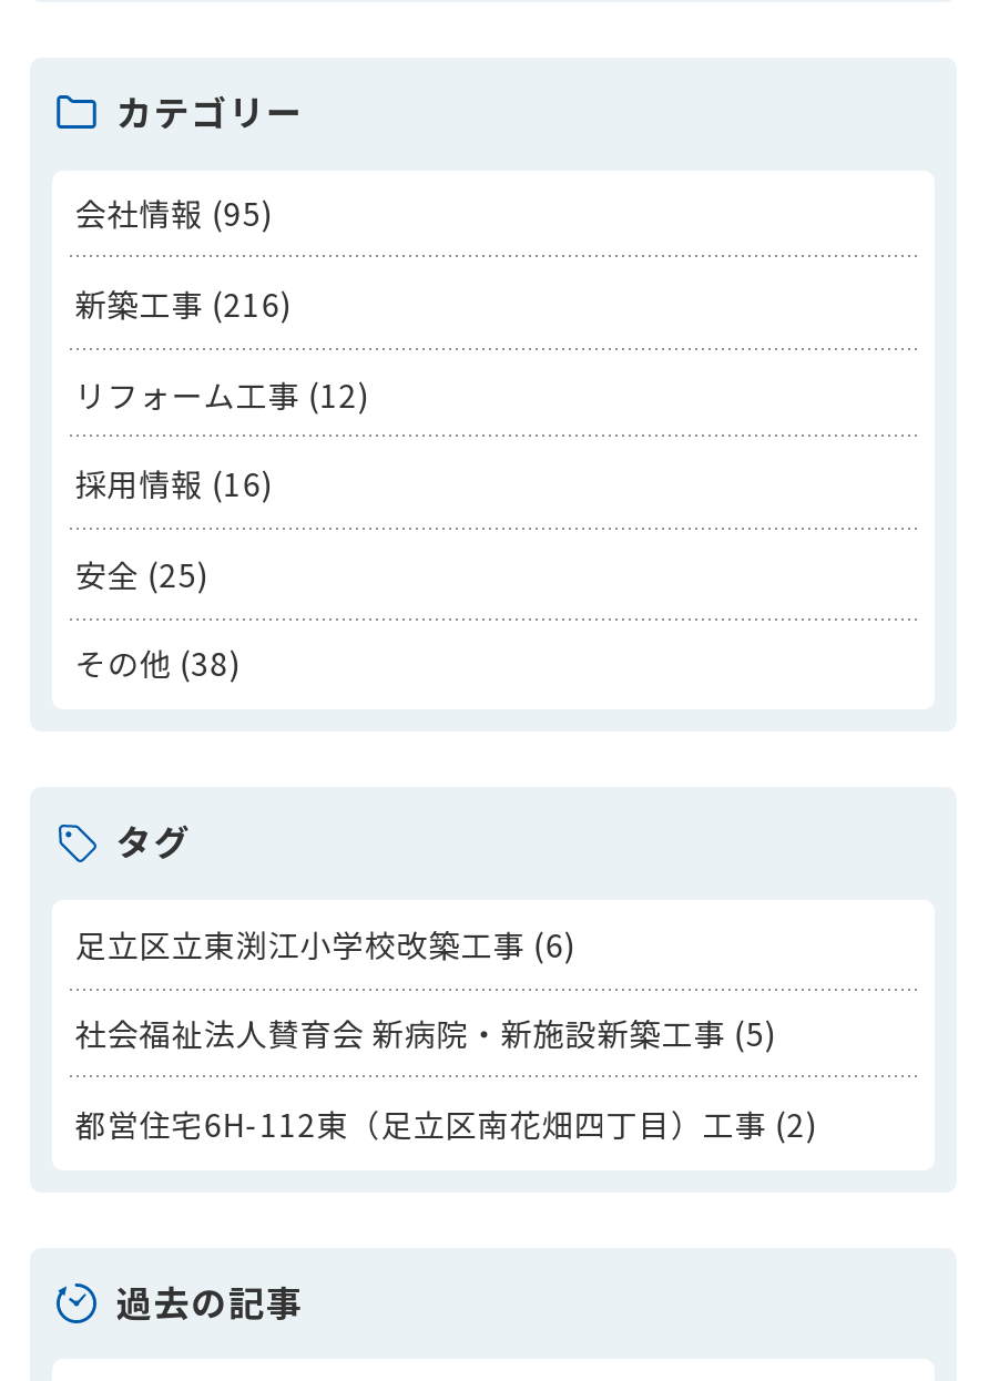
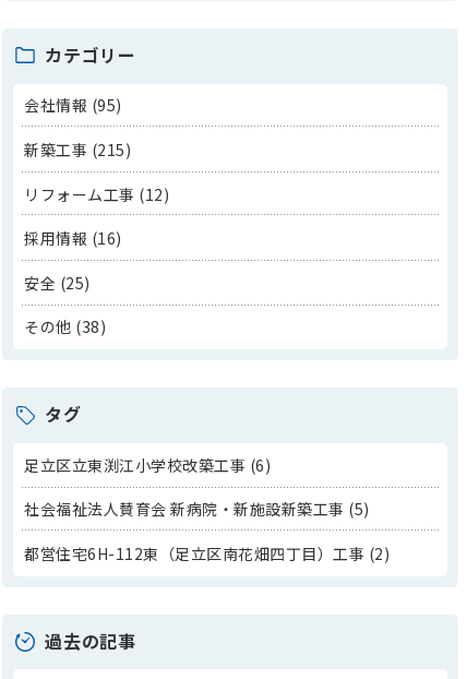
- 新築工事 (216)
+ 新築工事 (215)
